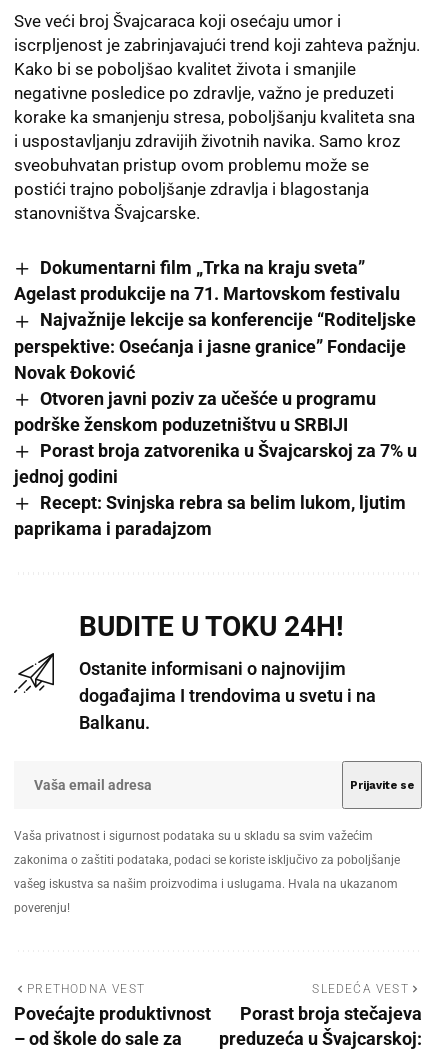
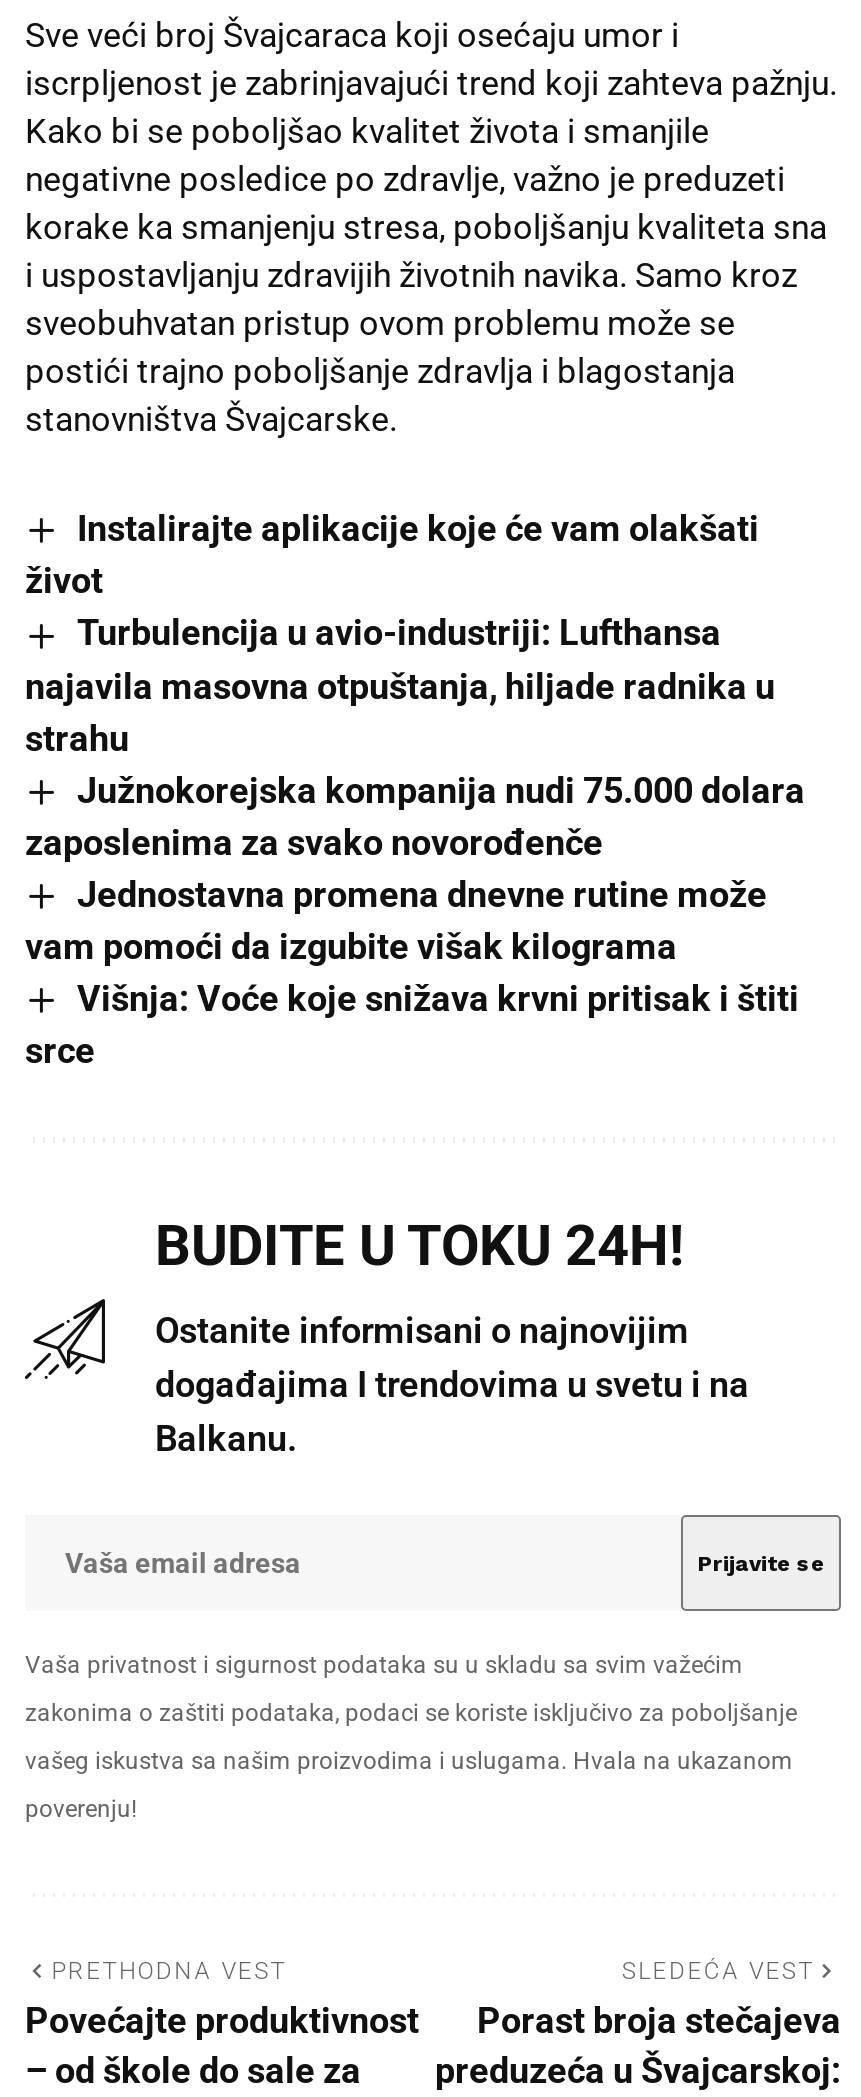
- Dokumentarni film „Trka na kraju sveta”
- Agelast produkcije na 71. Martovskom festivalu
- Najvažnije lekcije sa konferencije “Roditeljske
- perspektive: Osećanja i jasne granice” Fondacije
- Novak Đoković
- Otvoren javni poziv za učešće u programu
- podrške ženskom poduzetništvu u SRBIJI
- Porast broja zatvorenika u Švajcarskoj za 7% u
- jednoj godini
- Recept: Svinjska rebra sa belim lukom, ljutim
- paprikama i paradajzom
+ Instalirajte aplikacije koje će vam olakšati
+ život
+ Turbulencija u avio-industriji: Lufthansa
+ najavila masovna otpuštanja, hiljade radnika u
+ strahu
+ Južnokorejska kompanija nudi 75.000 dolara
+ zaposlenima za svako novorođenče
+ Jednostavna promena dnevne rutine može
+ vam pomoći da izgubite višak kilograma
+ Višnja: Voće koje snižava krvni pritisak i štiti
+ srce
